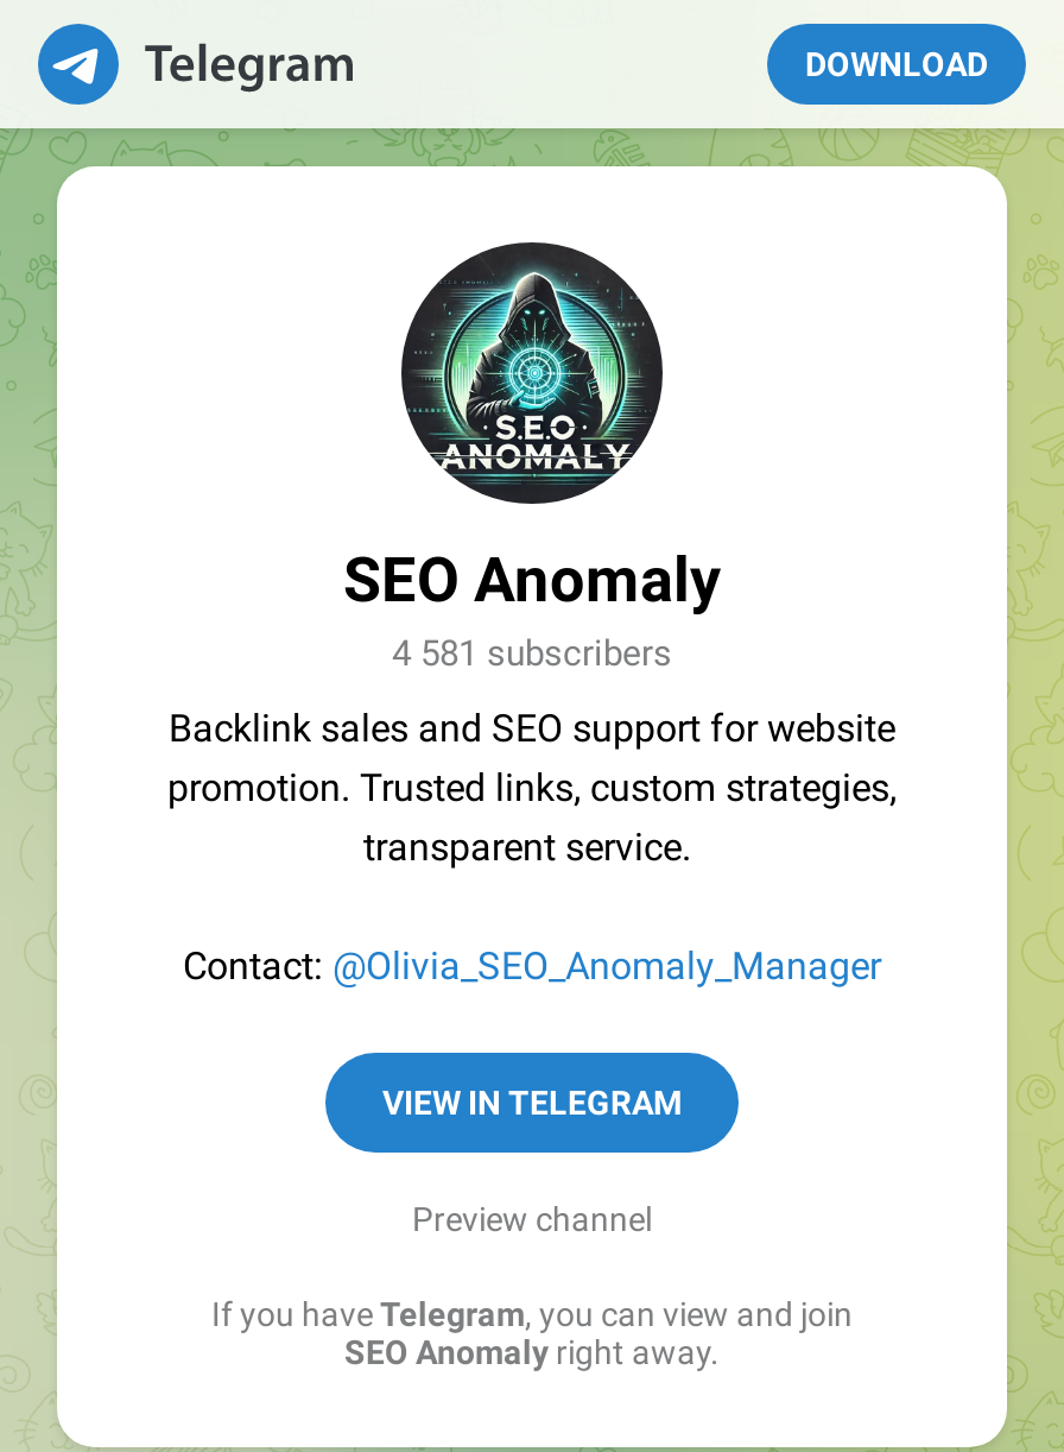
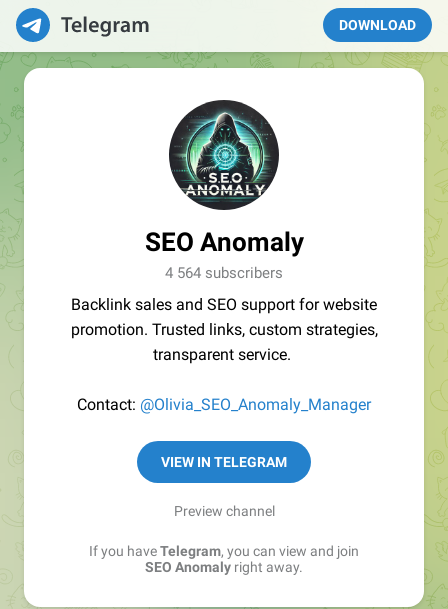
- 4 581 subscribers
+ 4 564 subscribers
